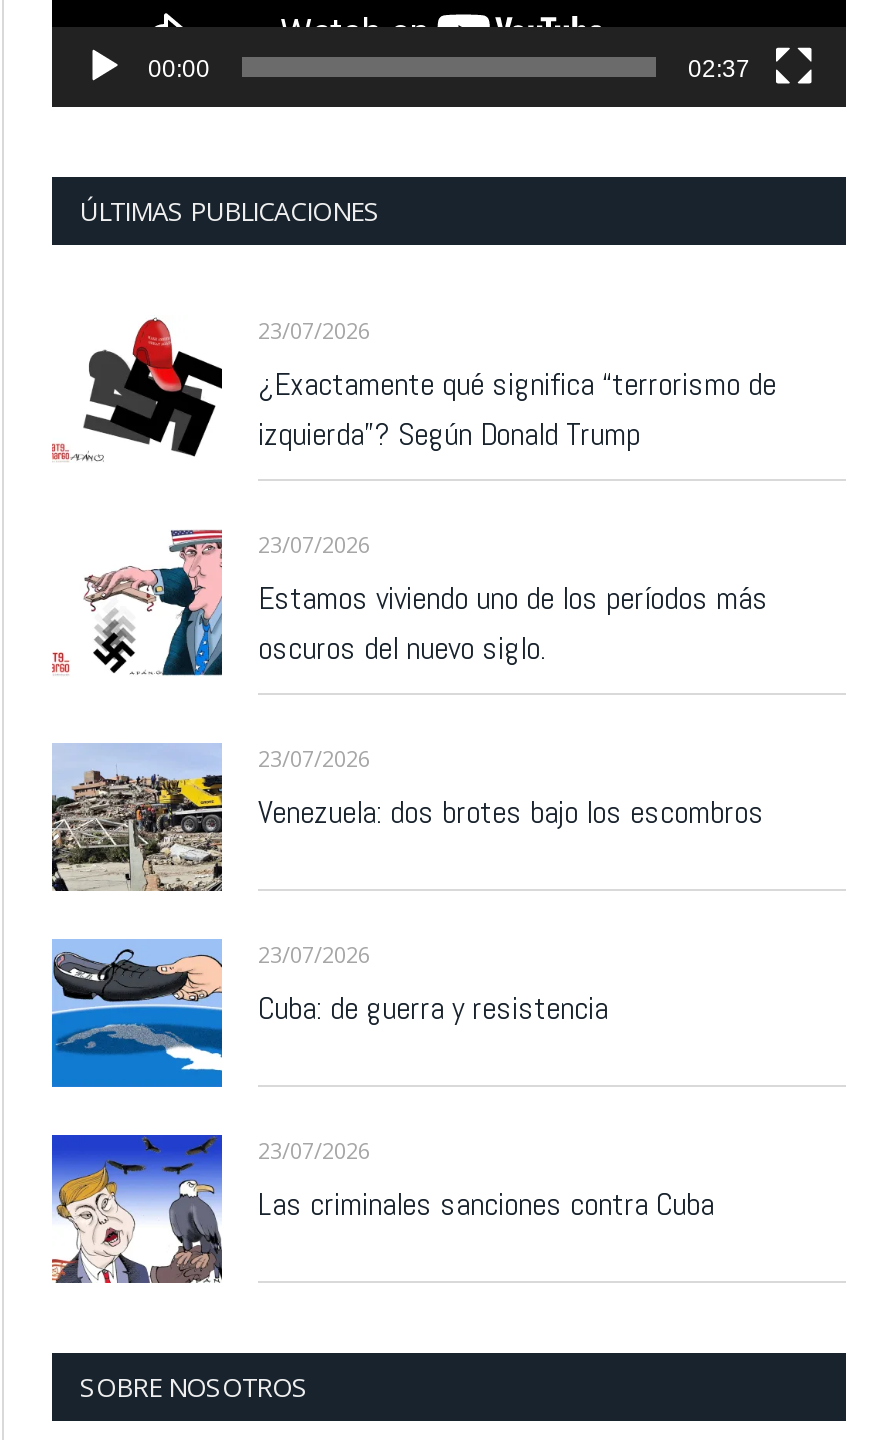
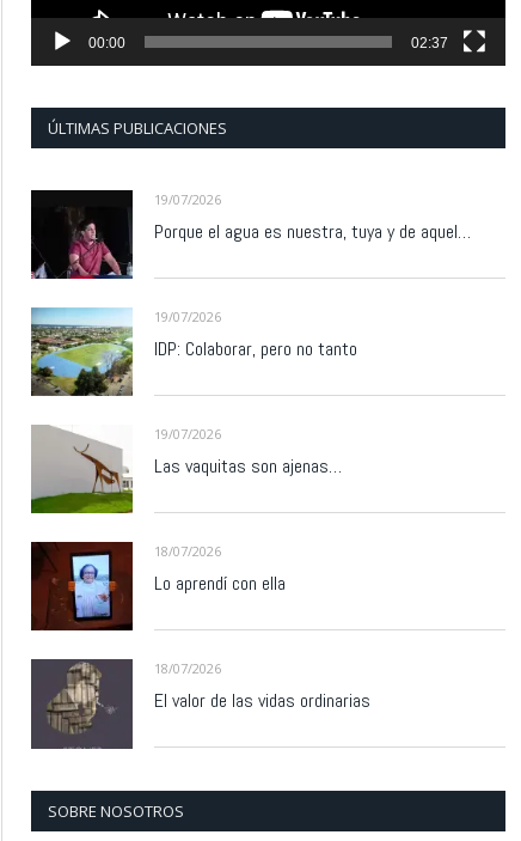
- [image]
- 23/07/2026
- ¿Exactamente qué significa “terrorismo de
- izquierda”? Según Donald Trump
+ [image]
+ 19/07/2026
+ Porque el agua es nuestra, tuya y de aquel…

- [image]
- 23/07/2026
- Estamos viviendo uno de los períodos más
- oscuros del nuevo siglo.
+ [image]
+ 19/07/2026
+ IDP: Colaborar, pero no tanto

- [image]
- 23/07/2026
- Venezuela: dos brotes bajo los escombros
+ [image]
+ 19/07/2026
+ Las vaquitas son ajenas…

- [image]
- 23/07/2026
- Cuba: de guerra y resistencia
+ [image]
+ 18/07/2026
+ Lo aprendí con ella

- [image]
- 23/07/2026
- Las criminales sanciones contra Cuba
+ [image]
+ 18/07/2026
+ El valor de las vidas ordinarias
